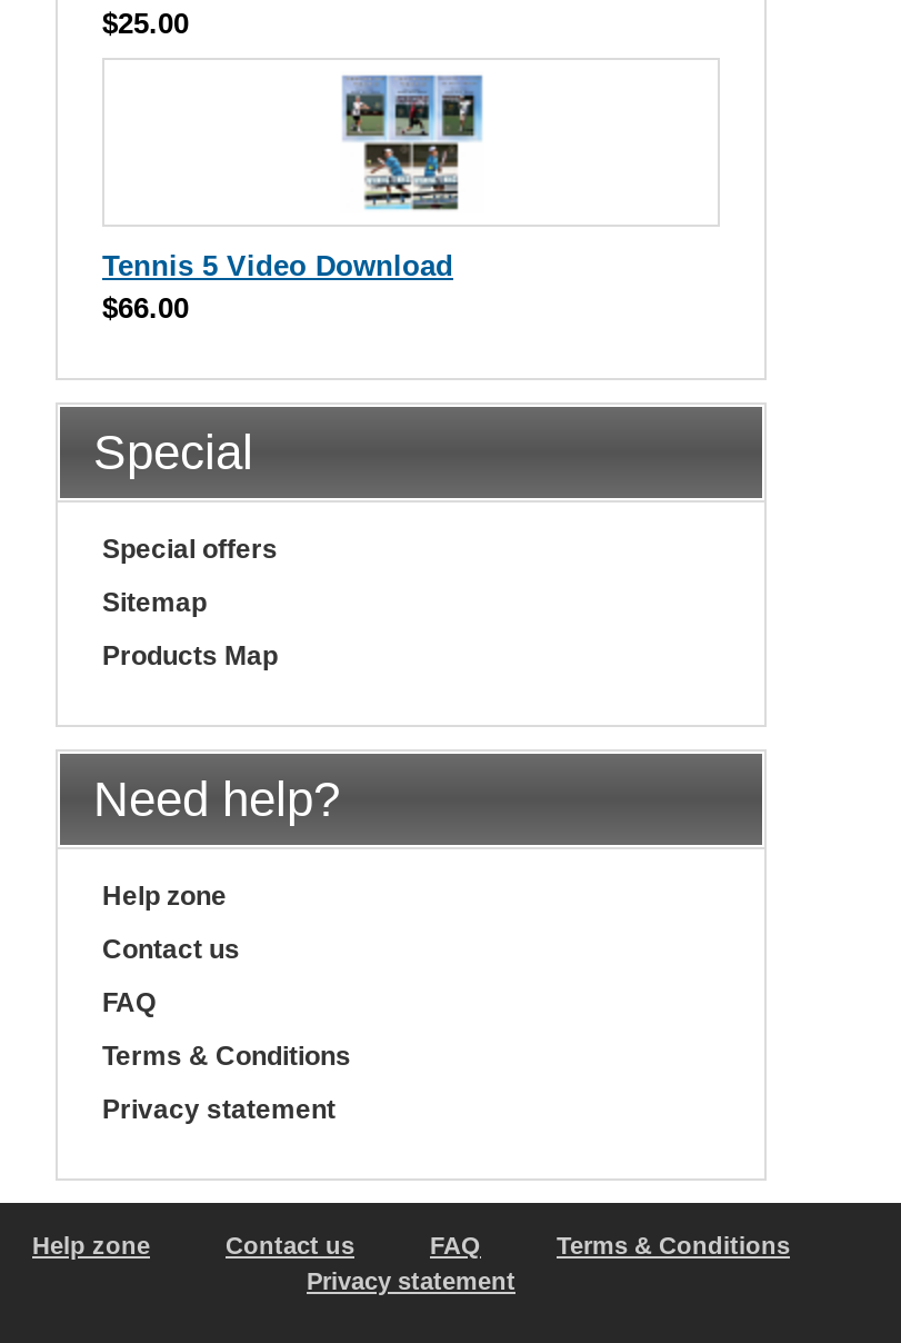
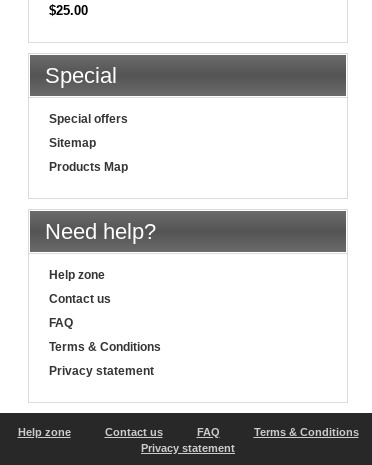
- [image]
- Tennis 5 Video Download
- $66.00
